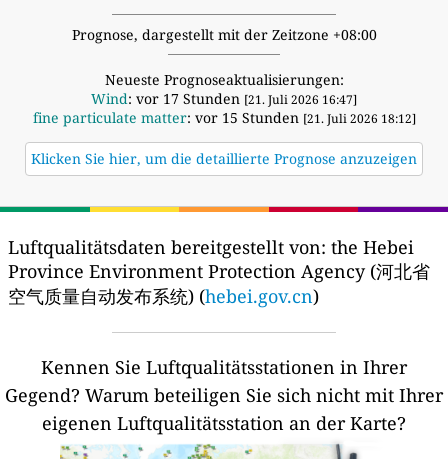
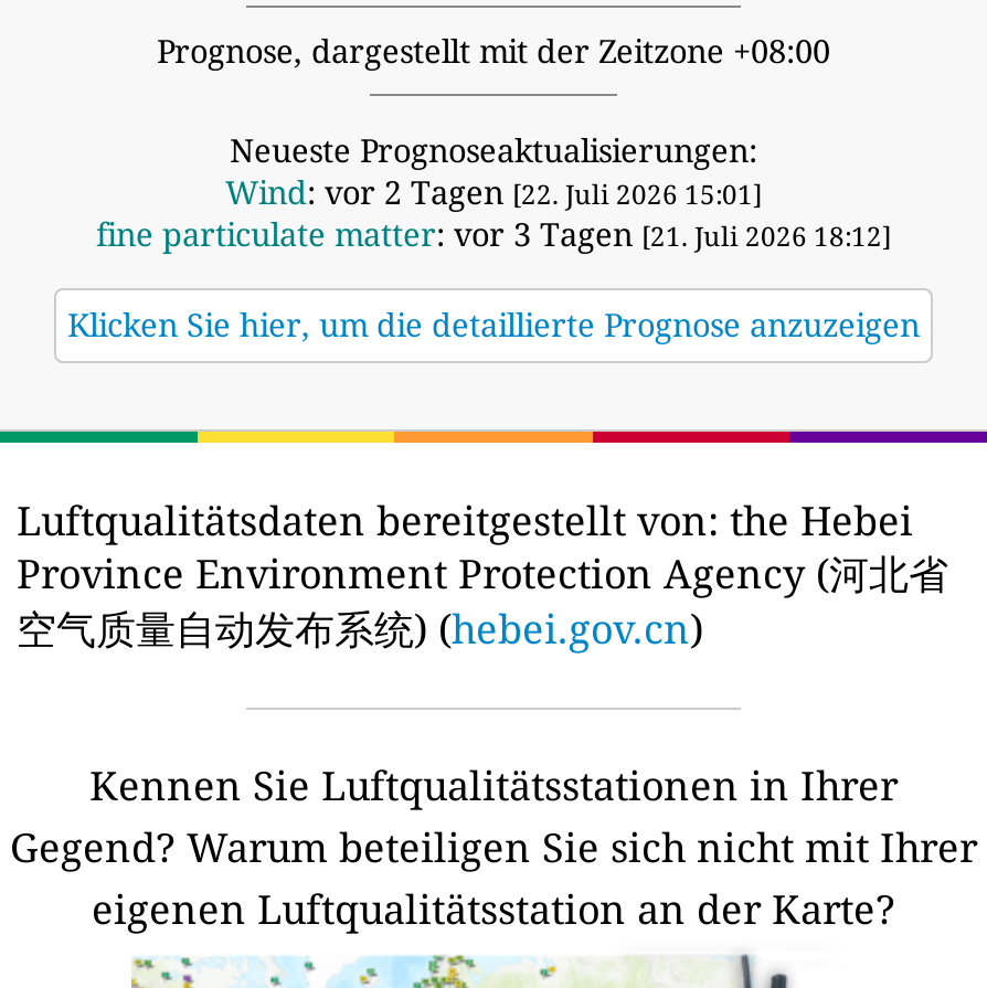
- Wind: vor 17 Stunden [21. Juli 2026 16:47]
+ Wind: vor 2 Tagen [22. Juli 2026 15:01]

- fine particulate matter: vor 15 Stunden [21. Juli 2026 18:12]
+ fine particulate matter: vor 3 Tagen [21. Juli 2026 18:12]
